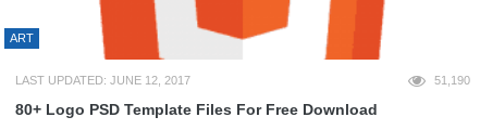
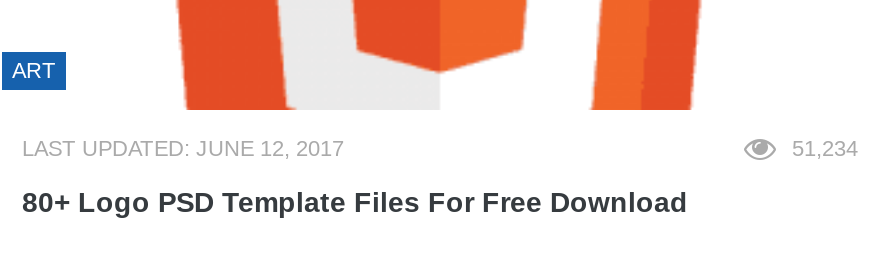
- 51,190
+ 51,234
